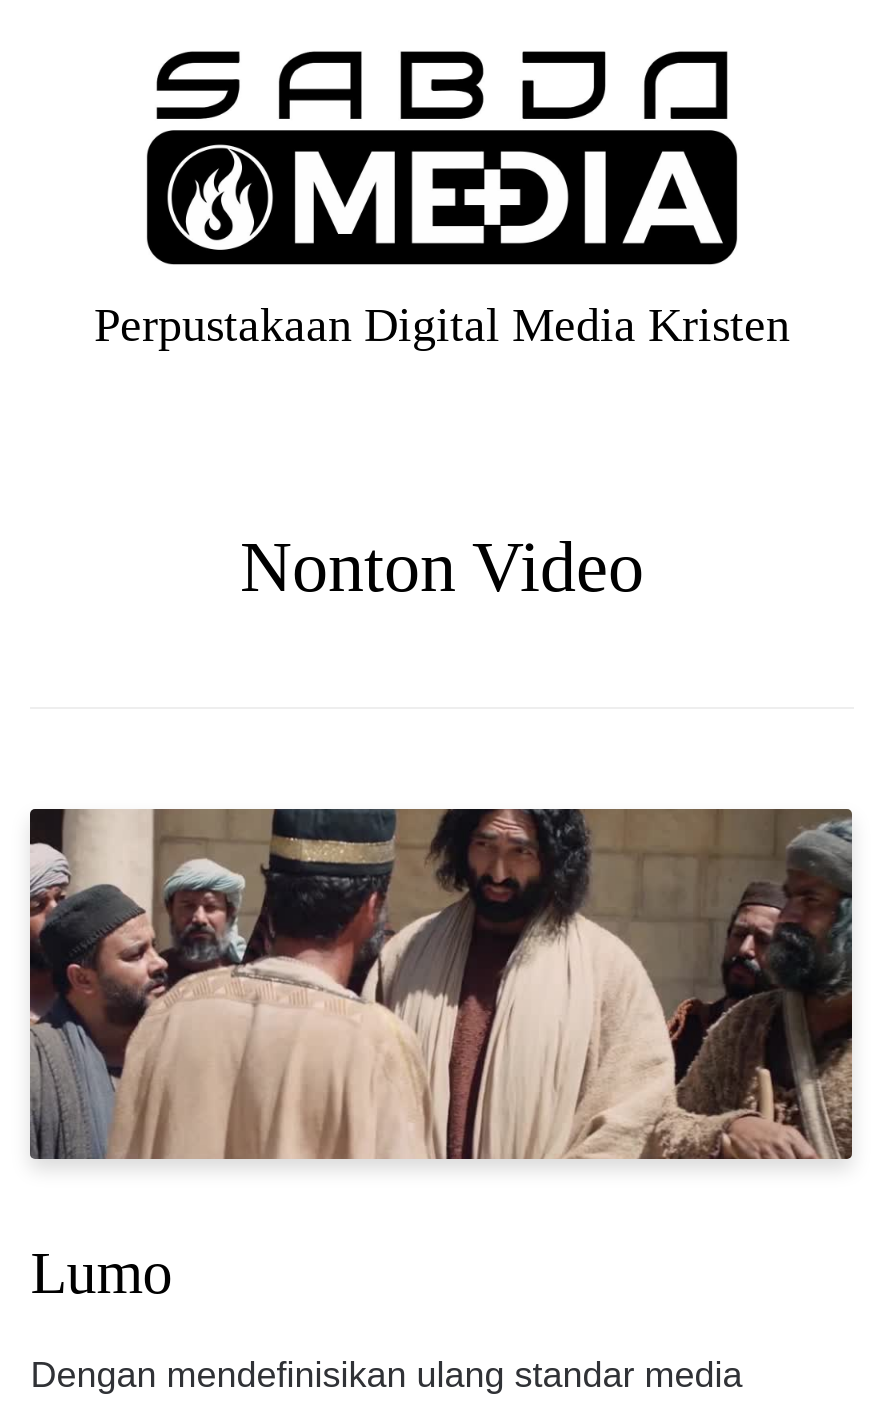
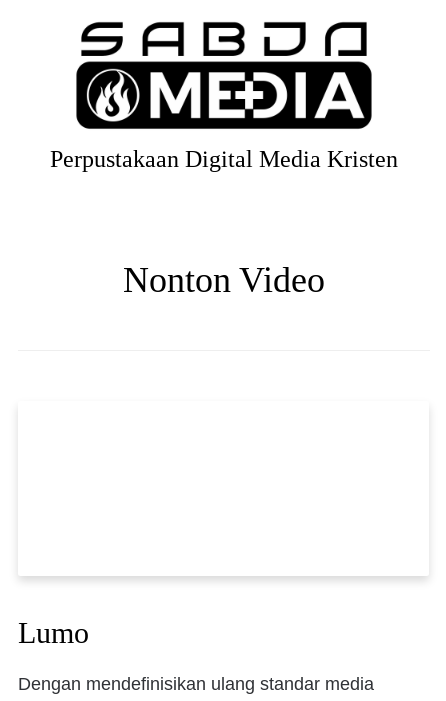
- [image]
